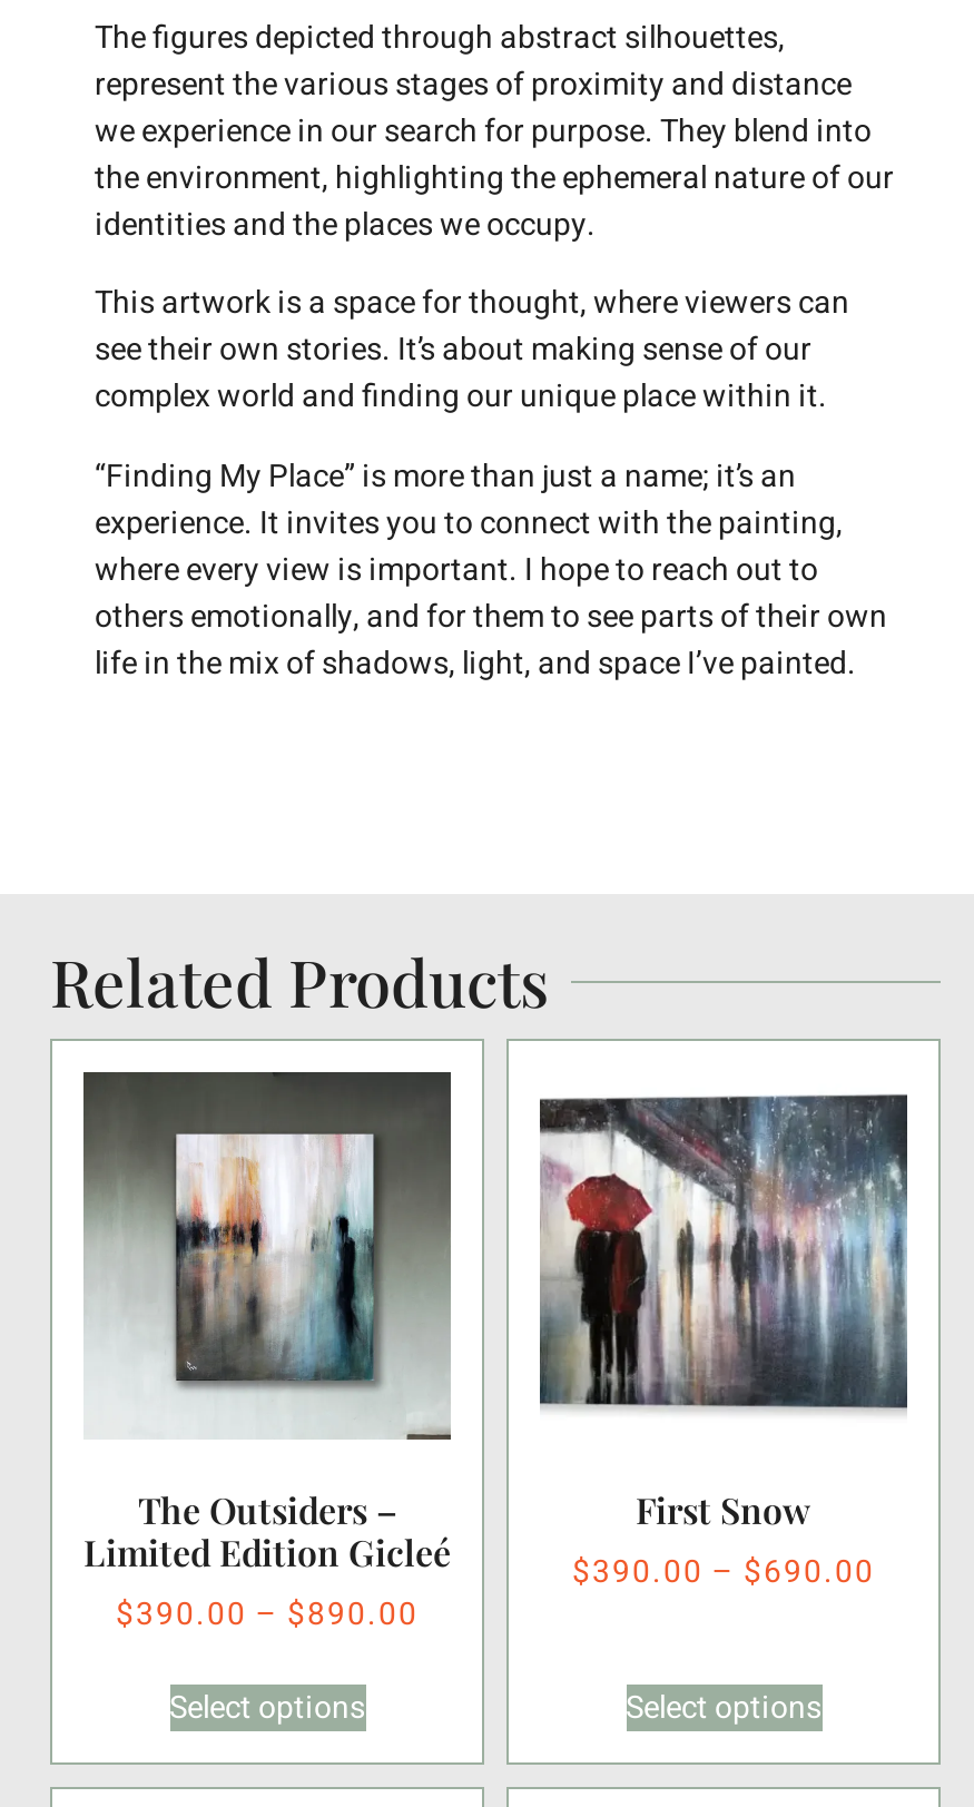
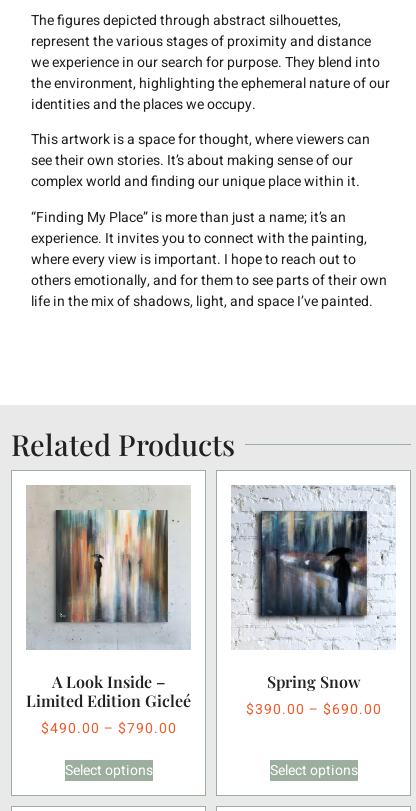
- [image]
- The Outsiders –
+ [image]
+ A Look Inside –

- [image]
- First Snow
+ [image]
+ Spring Snow

- $390.00 – $890.00
+ $490.00 – $790.00
